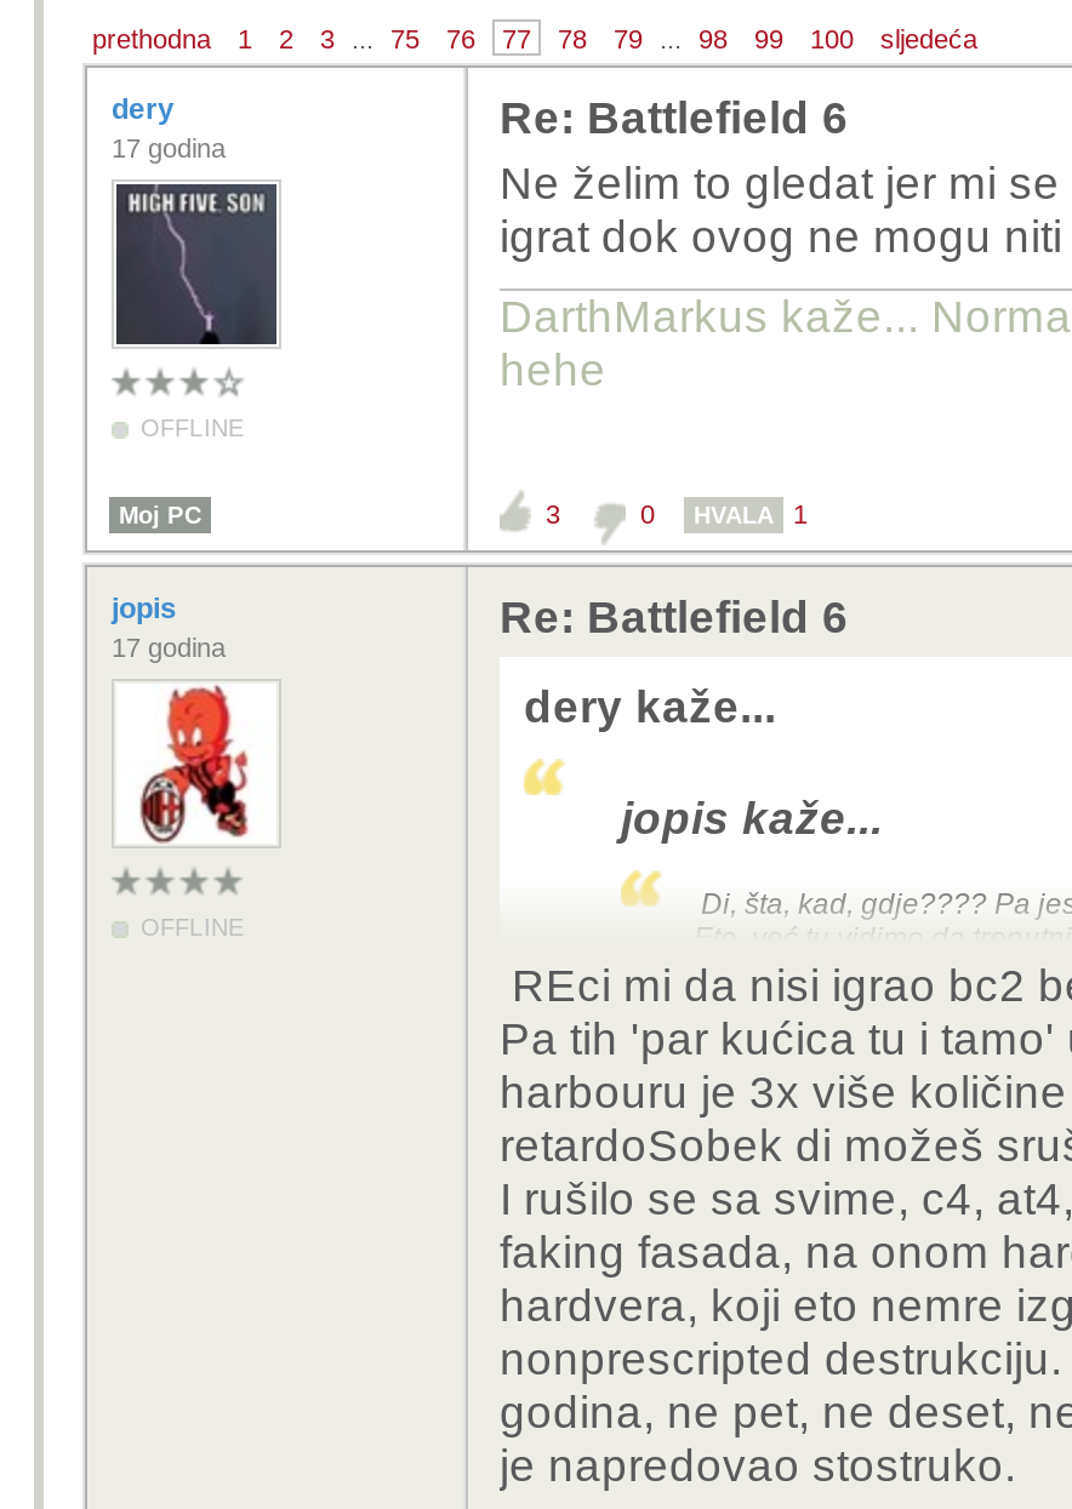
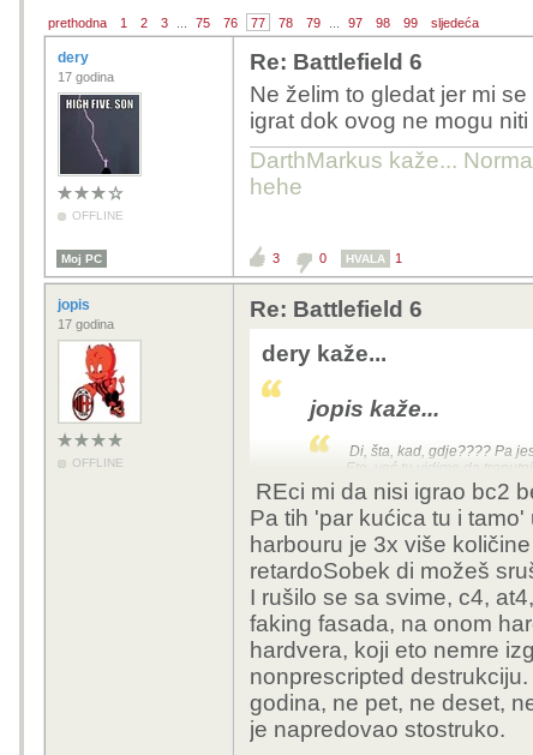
- 79 ... 98
+ 79 ... 97
+ 98

- 100
